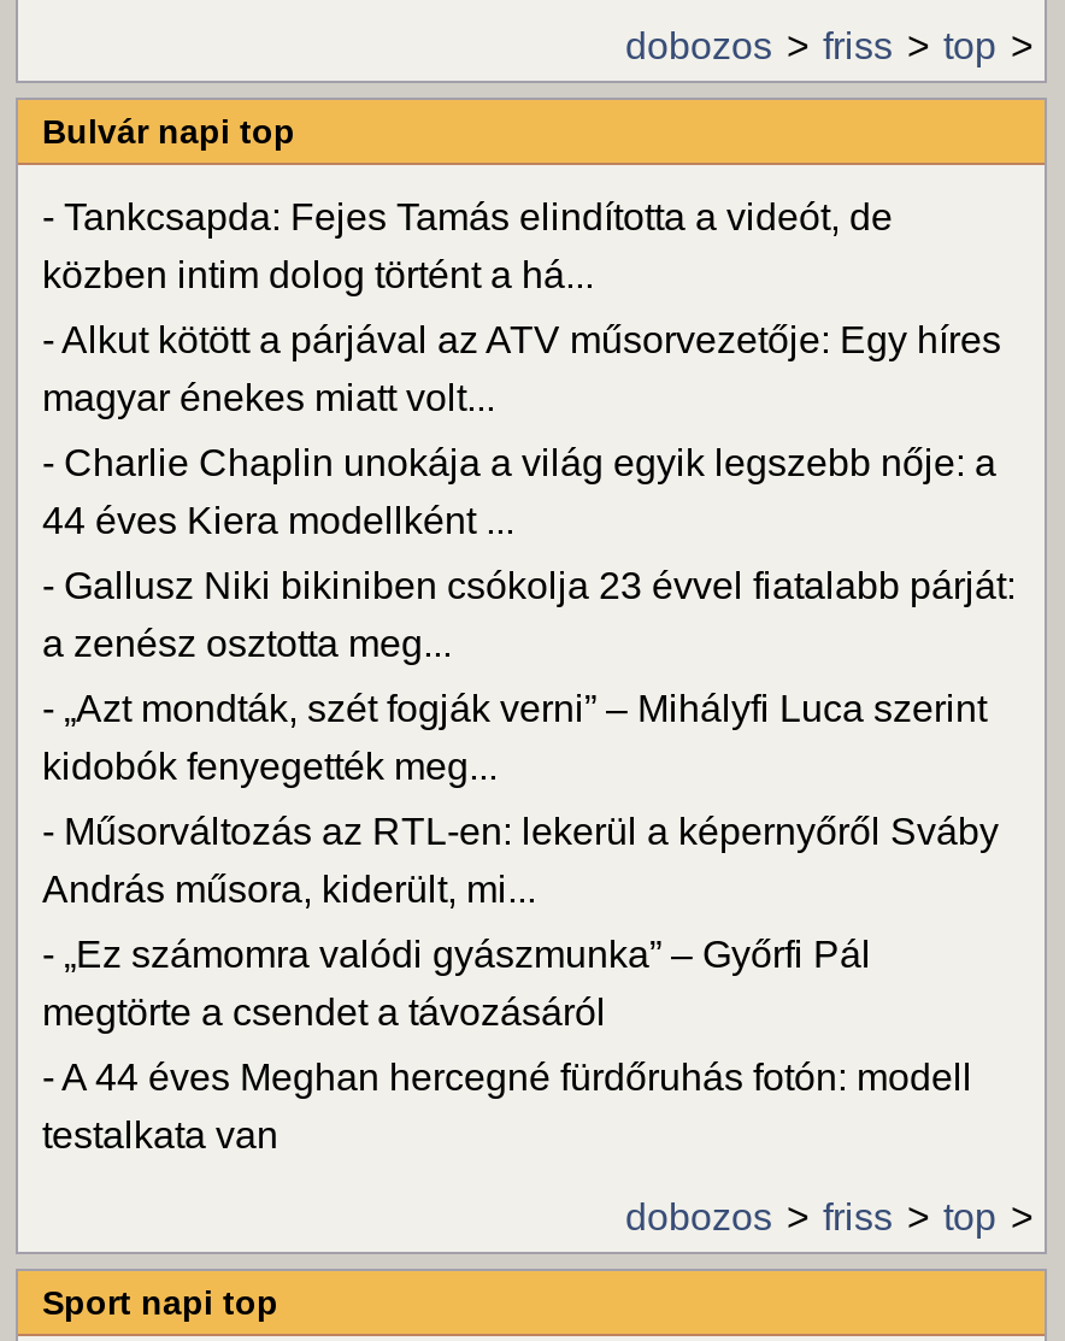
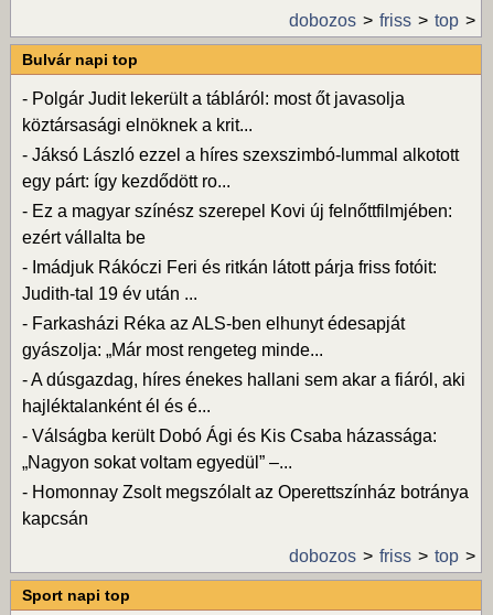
- - Tankcsapda: Fejes Tamás elindította a videót, de
- közben intim dolog történt a há...
+ - Polgár Judit lekerült a tábláról: most őt javasolja
+ köztársasági elnöknek a krit...

- - Alkut kötött a párjával az ATV műsorvezetője: Egy híres
- magyar énekes miatt volt...
+ - Jáksó László ezzel a híres szexszimbó-lummal alkotott
+ egy párt: így kezdődött ro...

- - Charlie Chaplin unokája a világ egyik legszebb nője: a
- 44 éves Kiera modellként ...
+ - Ez a magyar színész szerepel Kovi új felnőttfilmjében:
+ ezért vállalta be

- - Gallusz Niki bikiniben csókolja 23 évvel fiatalabb párját:
- a zenész osztotta meg...
+ - Imádjuk Rákóczi Feri és ritkán látott párja friss fotóit:
+ Judith-tal 19 év után ...

- - „Azt mondták, szét fogják verni” – Mihályfi Luca szerint
- kidobók fenyegették meg...
+ - Farkasházi Réka az ALS-ben elhunyt édesapját
+ gyászolja: „Már most rengeteg minde...

- - Műsorváltozás az RTL-en: lekerül a képernyőről Sváby
- András műsora, kiderült, mi...
+ - A dúsgazdag, híres énekes hallani sem akar a fiáról, aki
+ hajléktalanként él és é...

- - „Ez számomra valódi gyászmunka” – Győrfi Pál
- megtörte a csendet a távozásáról
+ - Válságba került Dobó Ági és Kis Csaba házassága:
+ „Nagyon sokat voltam egyedül” –...

- - A 44 éves Meghan hercegné fürdőruhás fotón: modell
- testalkata van
+ - Homonnay Zsolt megszólalt az Operettszínház botránya
+ kapcsán
